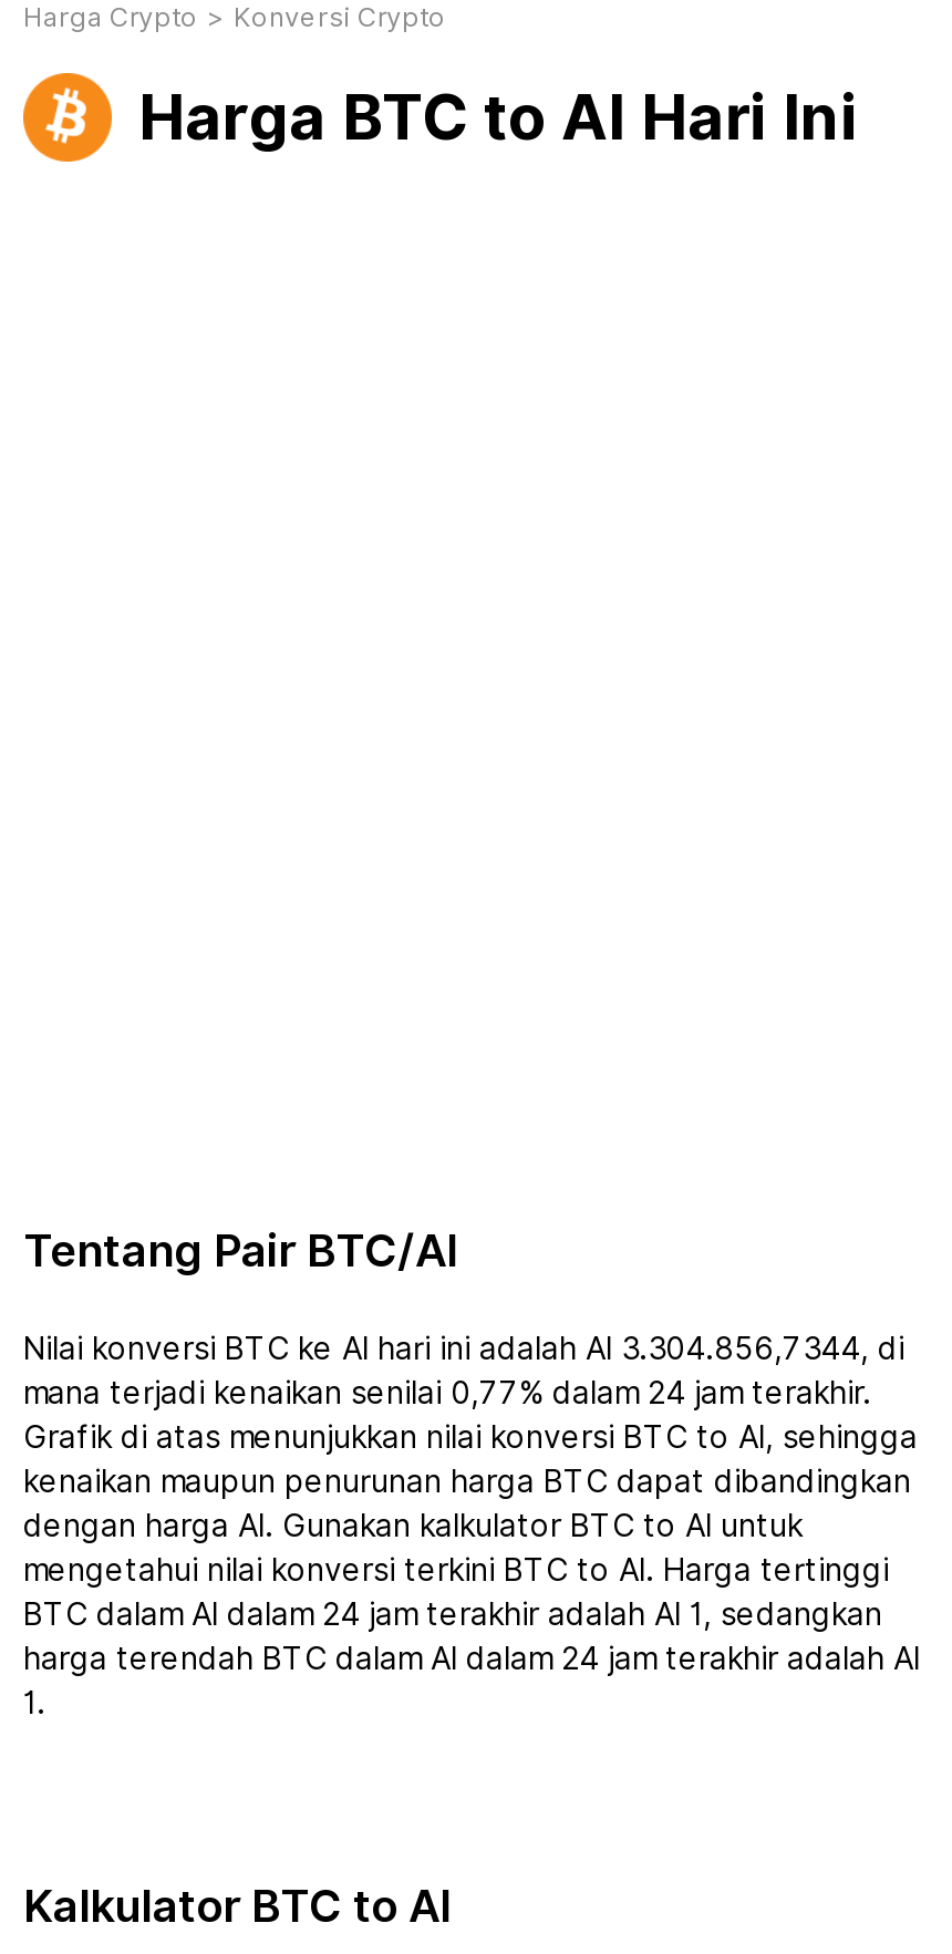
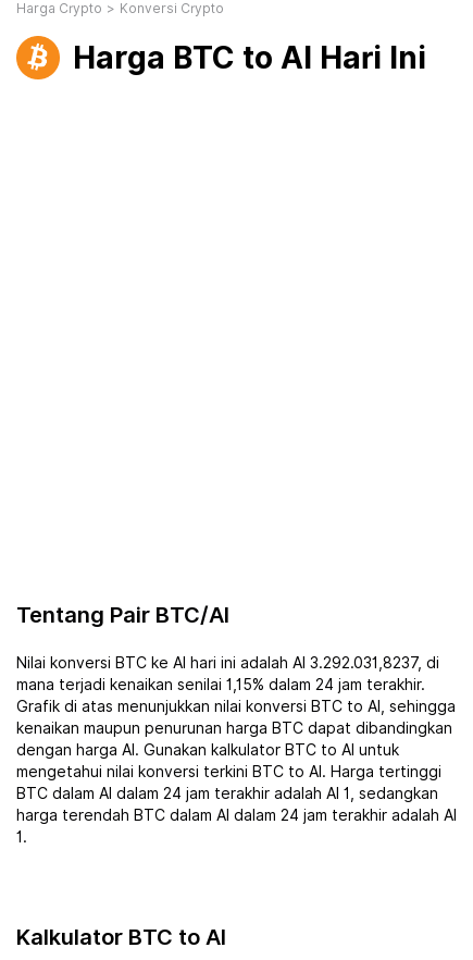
- Nilai konversi BTC ke AI hari ini adalah AI 3.304.856,7344, di
+ Nilai konversi BTC ke AI hari ini adalah AI 3.292.031,8237, di

- mana terjadi kenaikan senilai 0,77% dalam 24 jam terakhir.
+ mana terjadi kenaikan senilai 1,15% dalam 24 jam terakhir.
